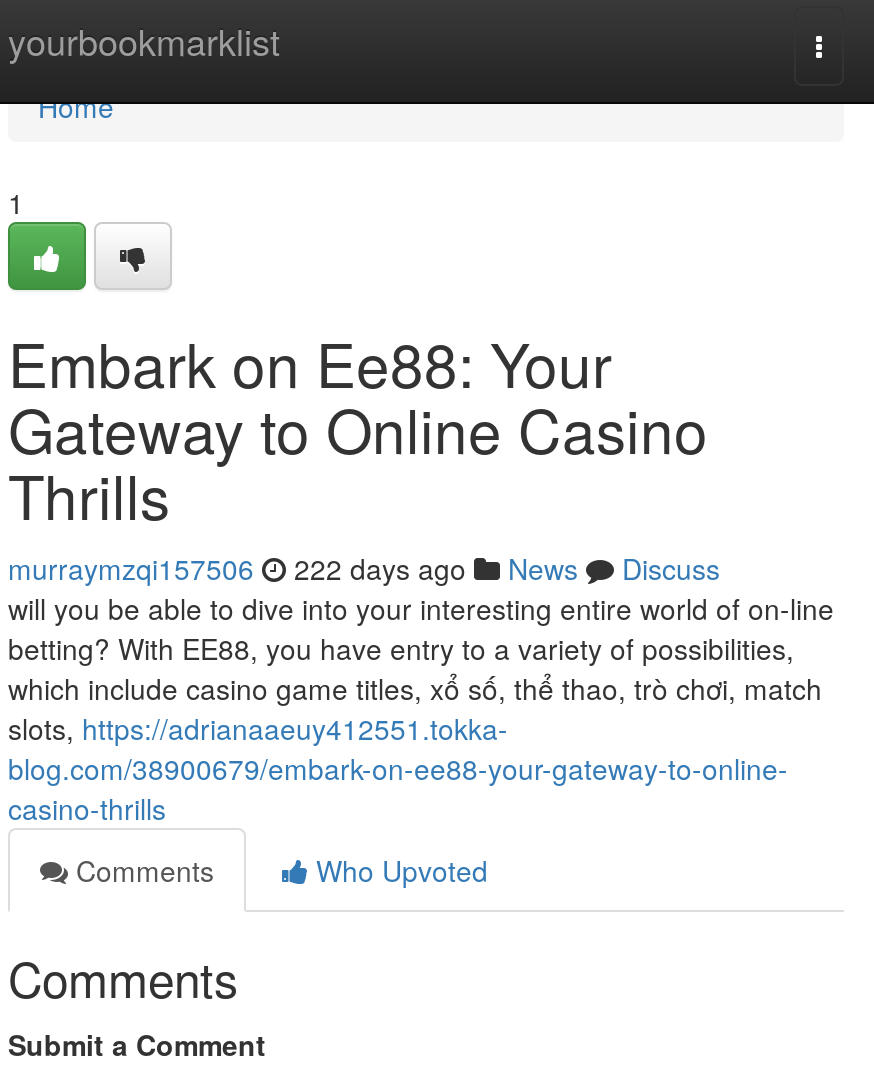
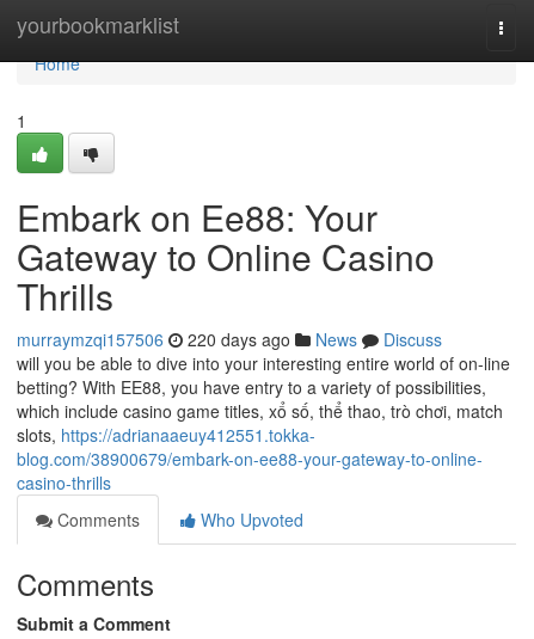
- murraymzqi157506 222 days ago News Discuss
+ murraymzqi157506 220 days ago News Discuss
